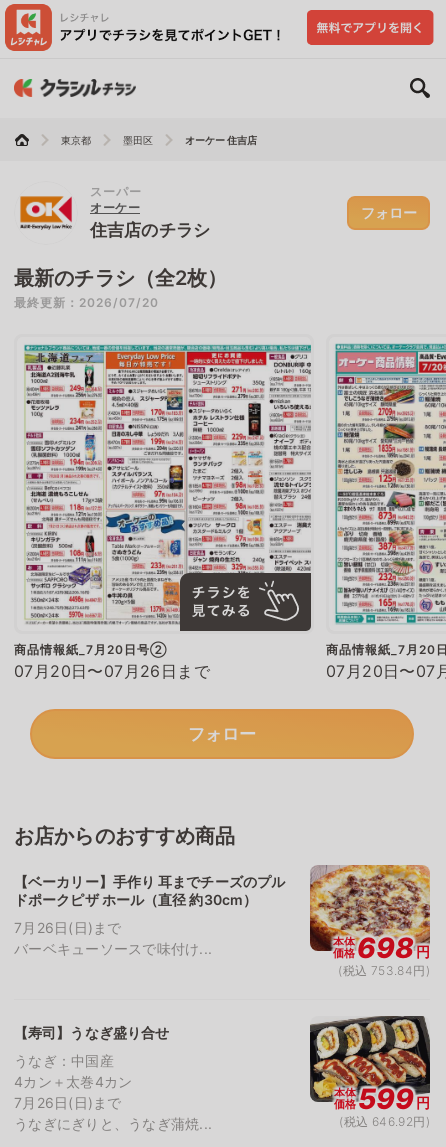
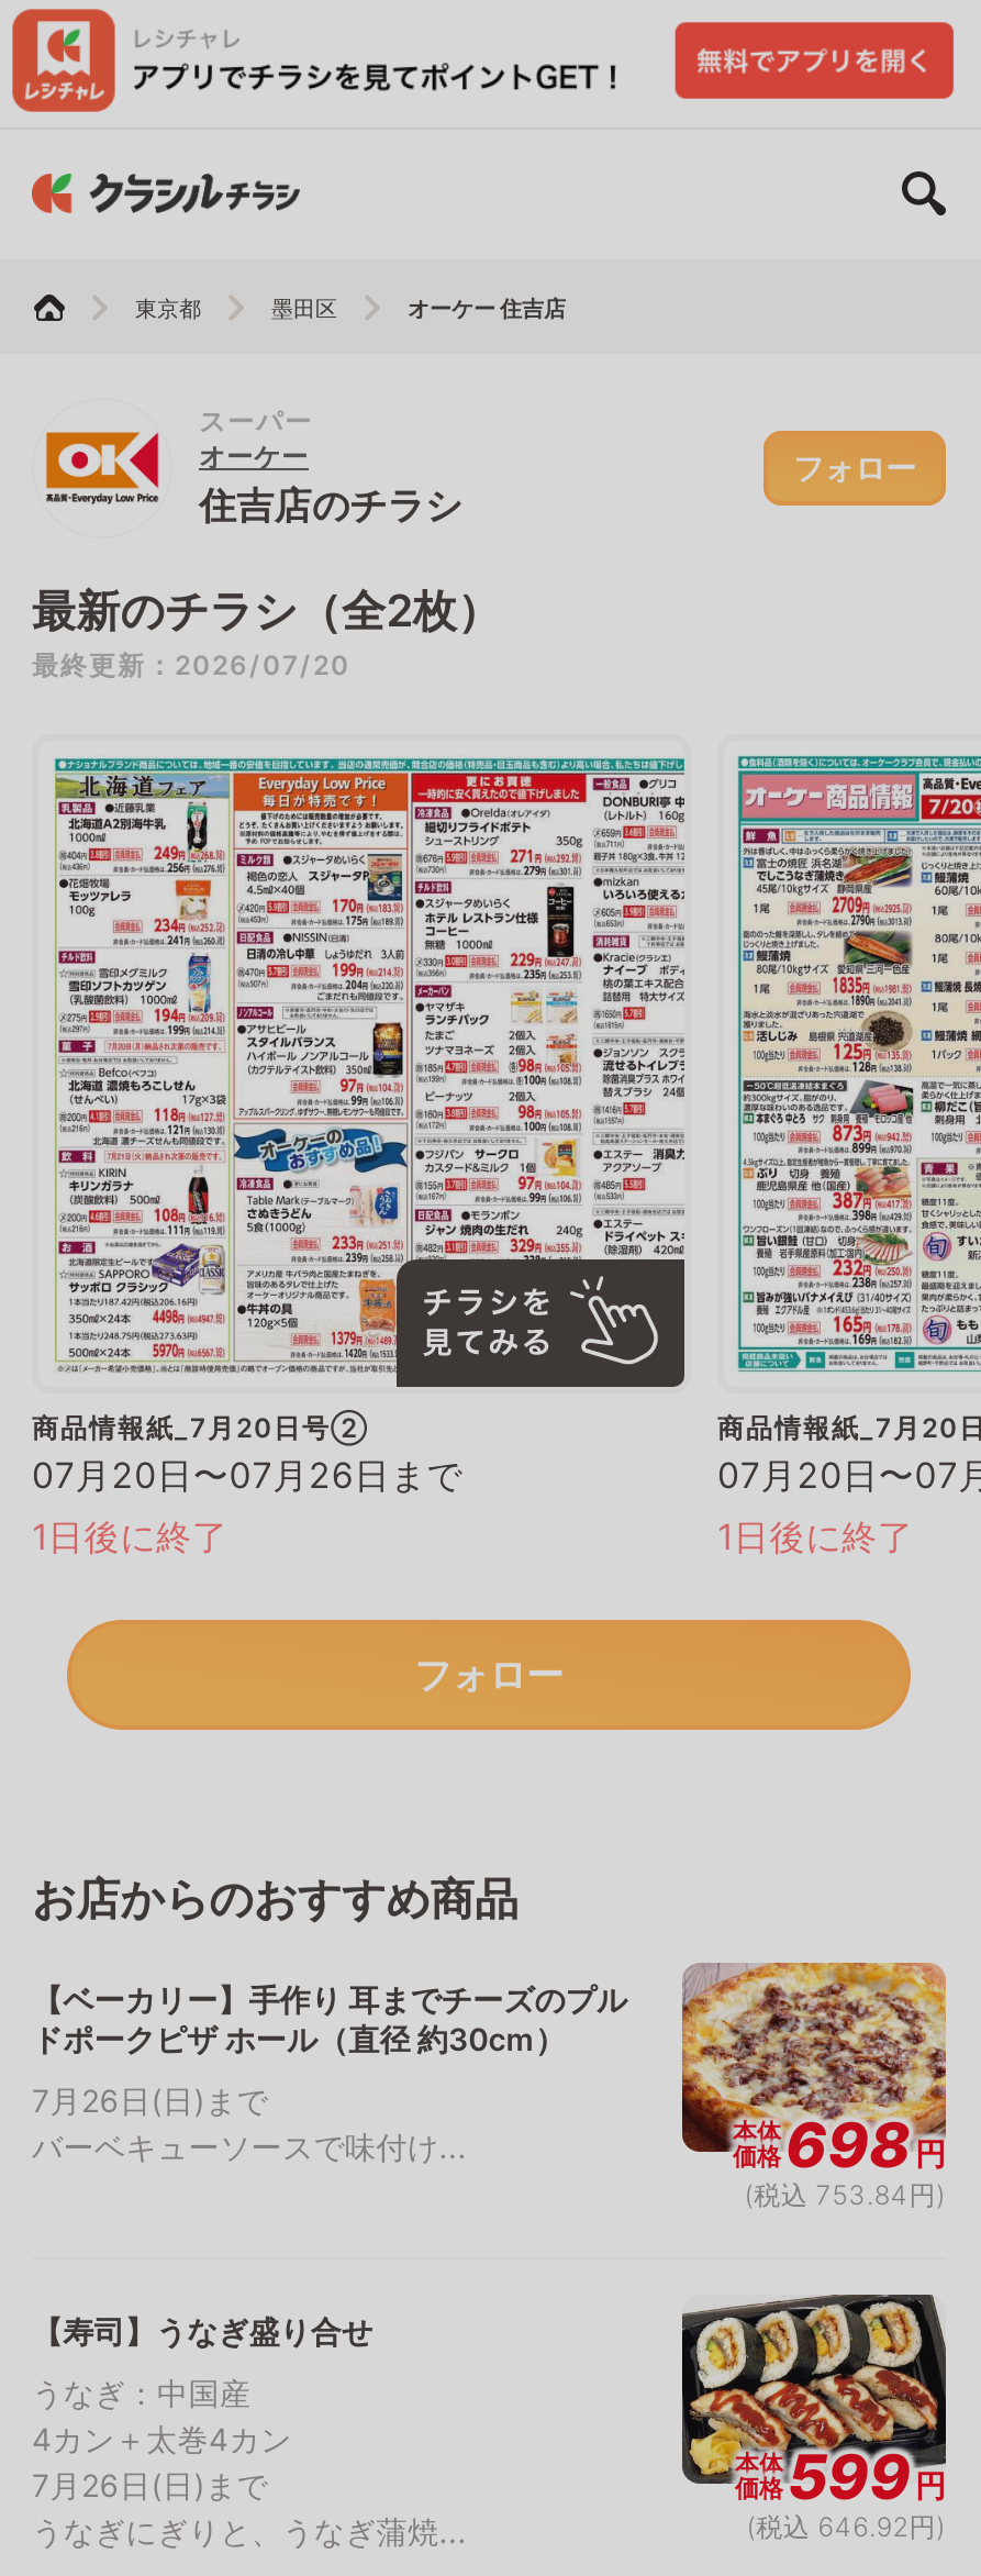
+ 1日後に終了

+ 1日後に終了
